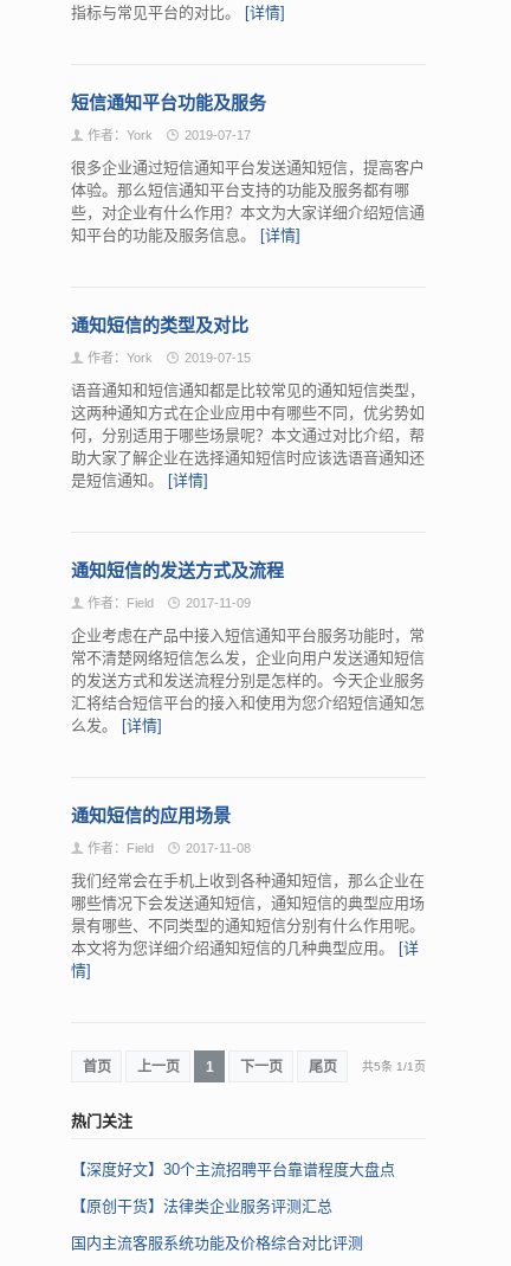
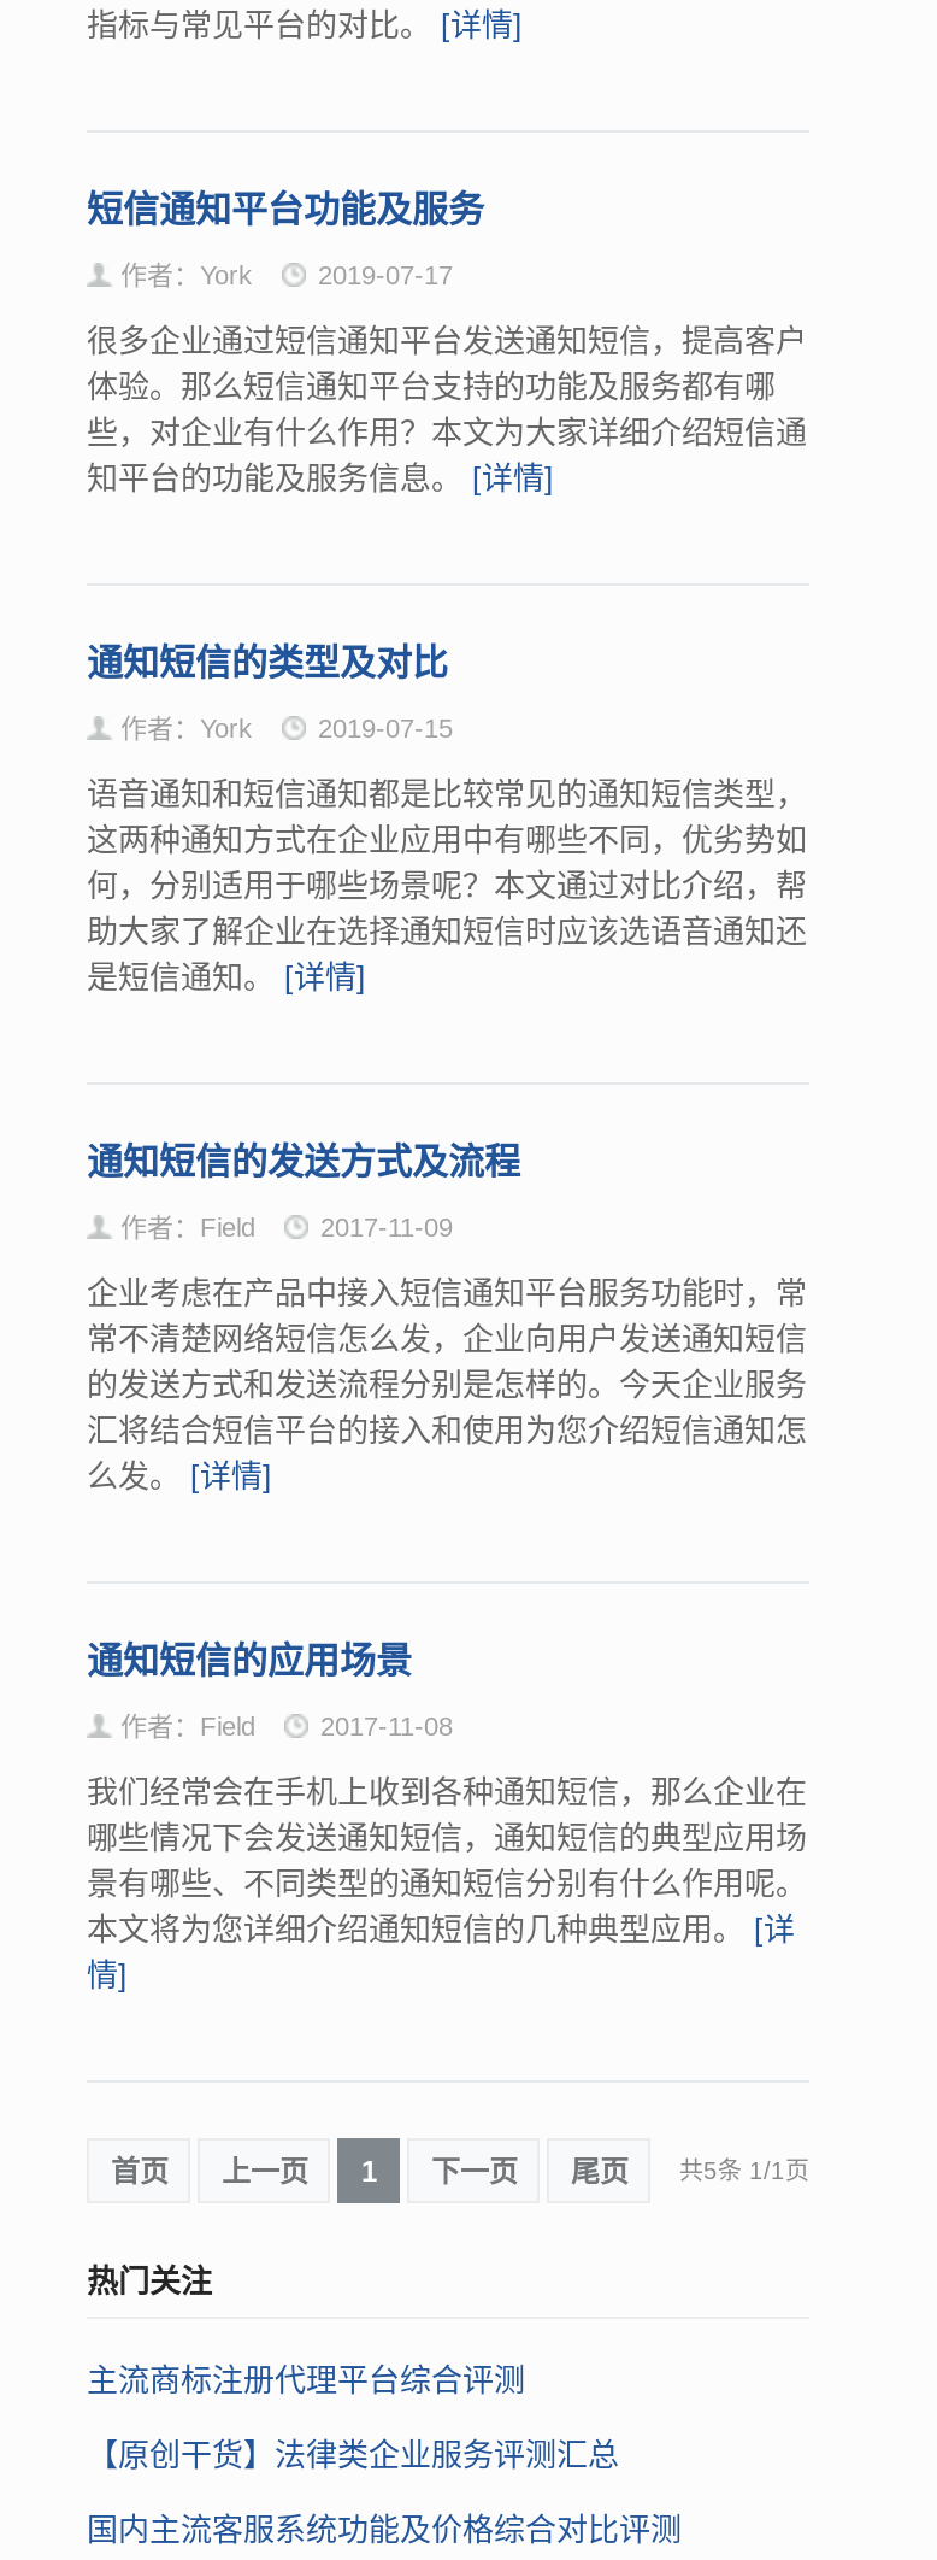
- 【深度好文】30个主流招聘平台靠谱程度大盘点
+ 主流商标注册代理平台综合评测
